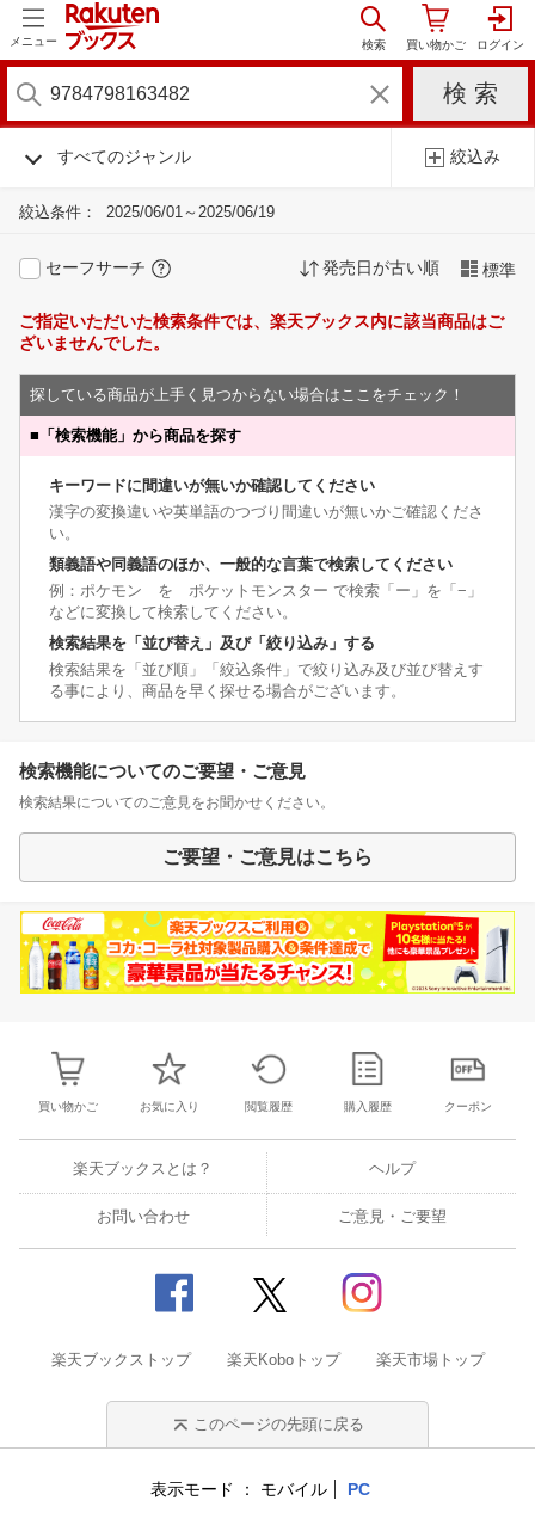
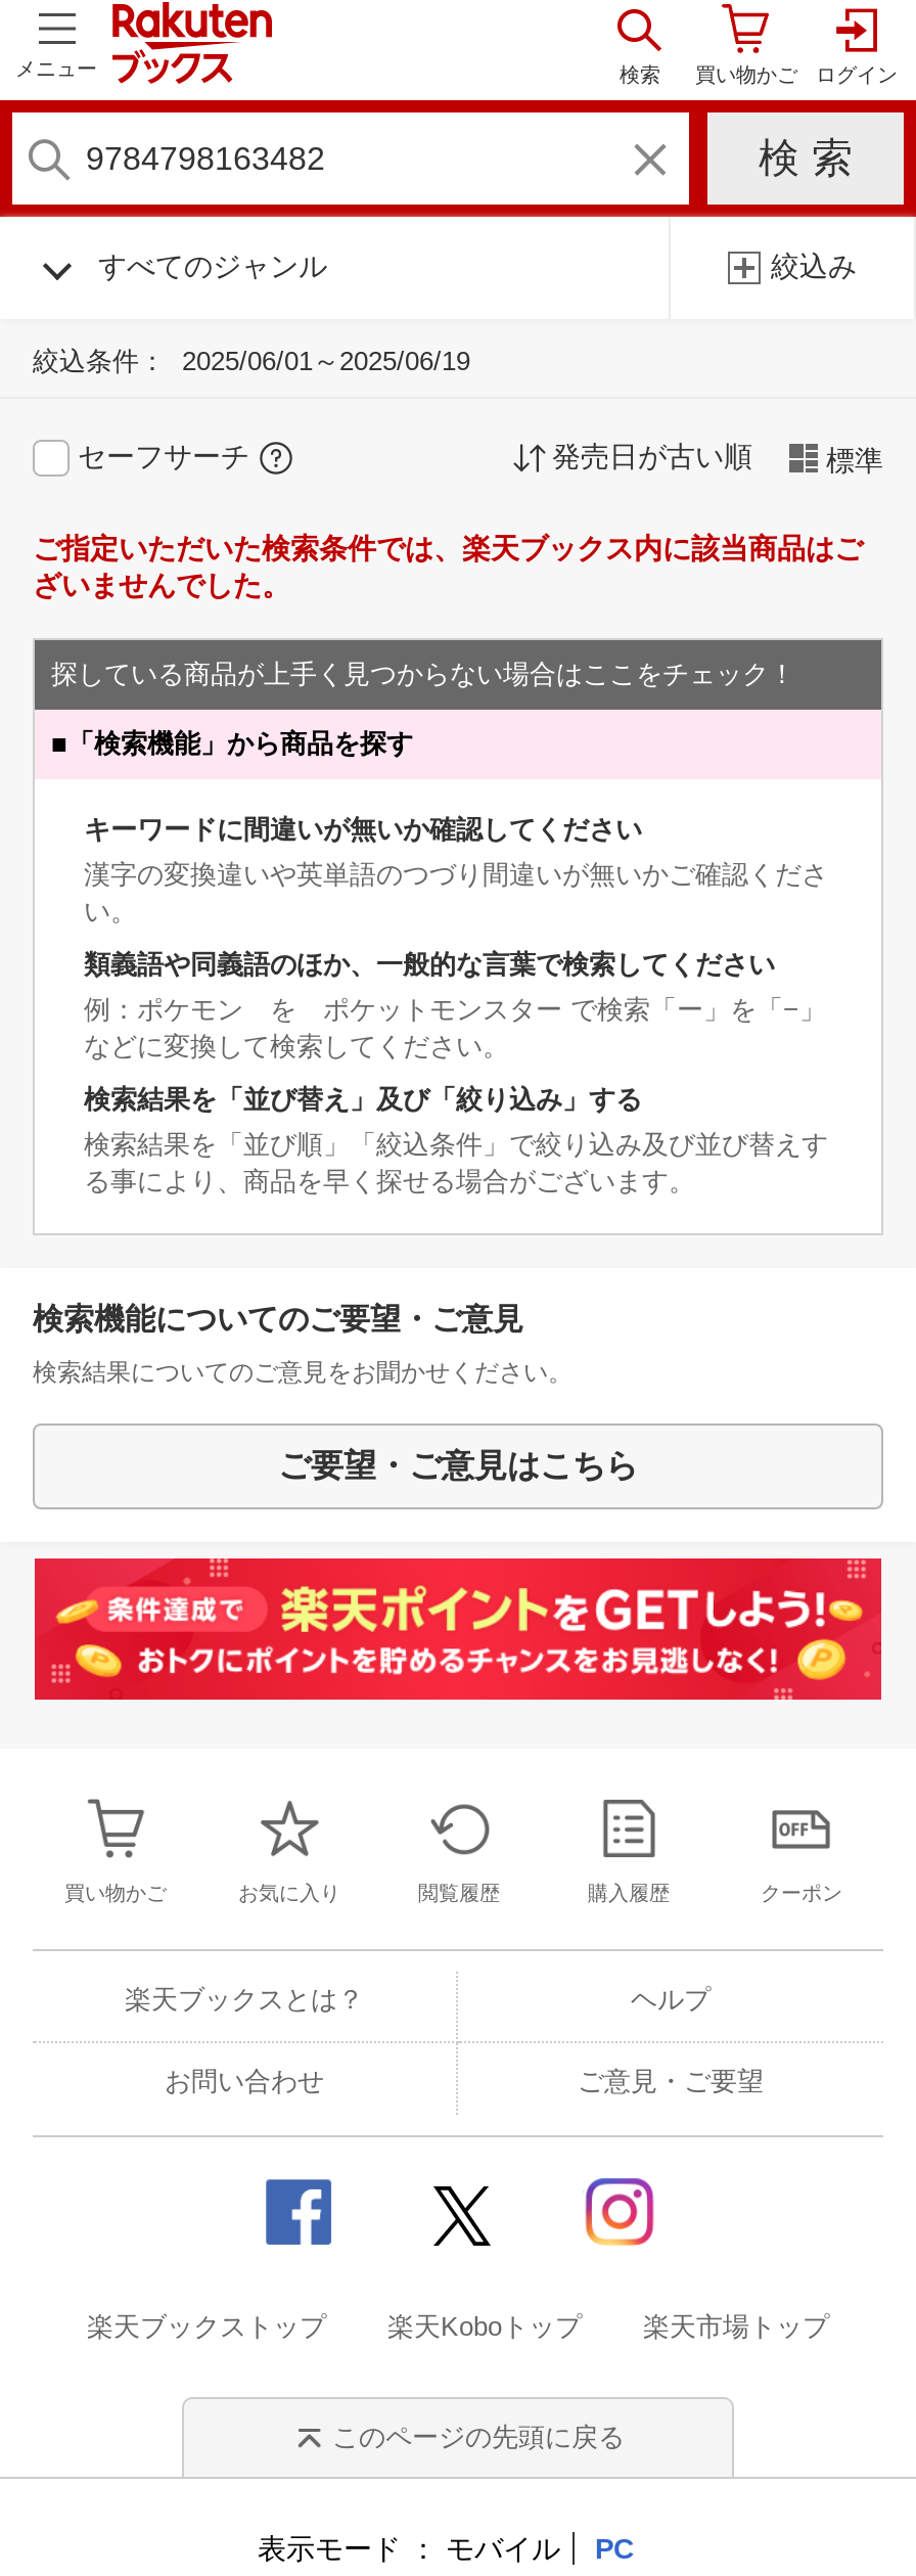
- [image]
+ [image]
